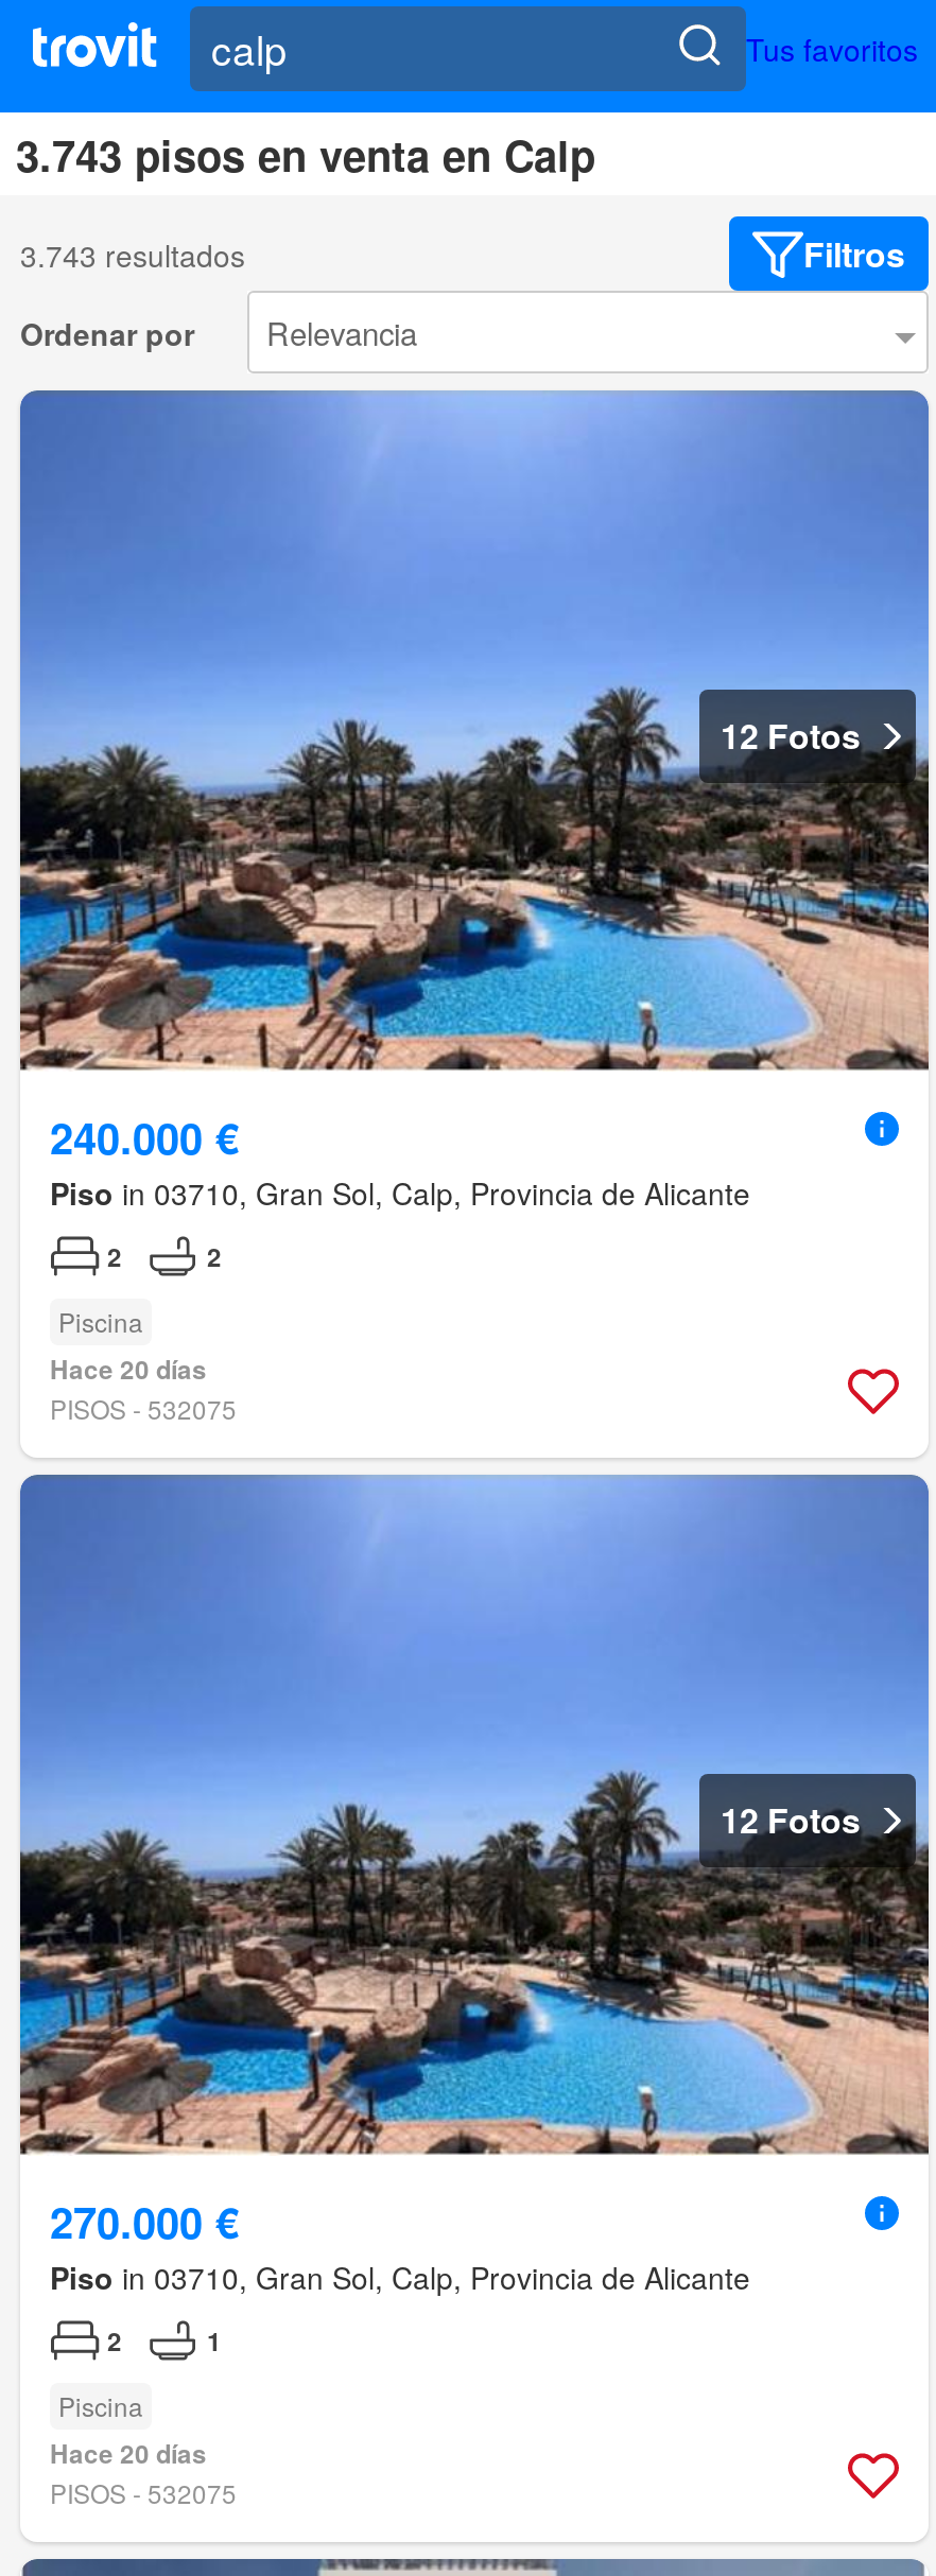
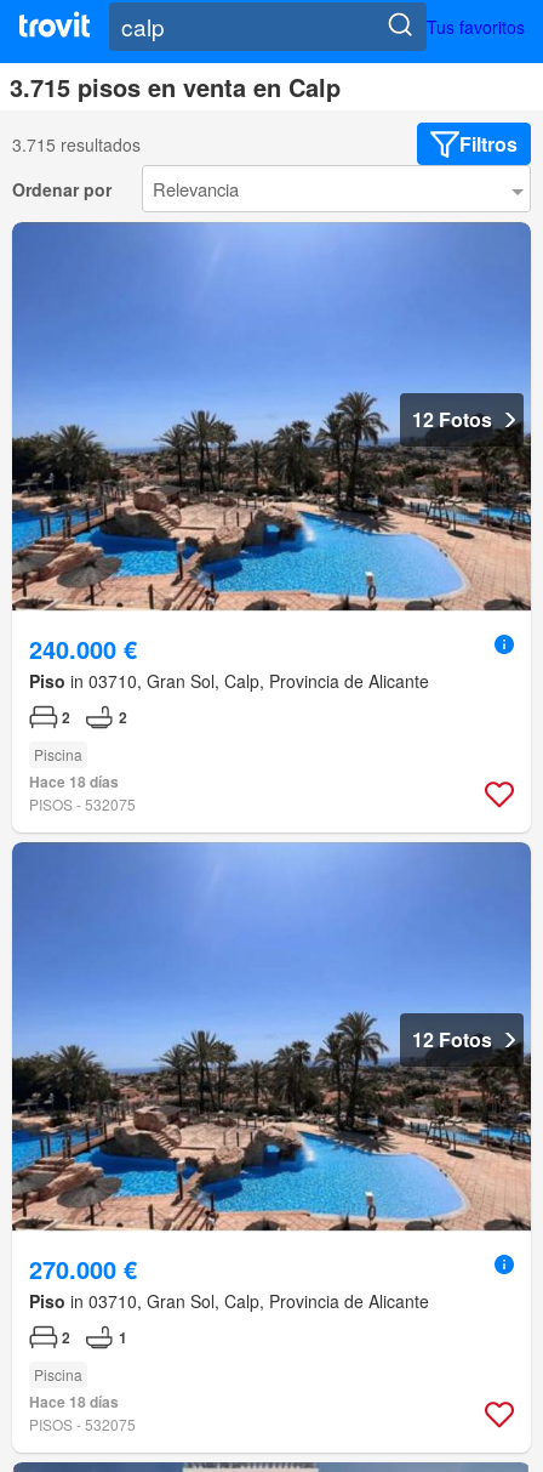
- 3.743 pisos en venta en Calp
+ 3.715 pisos en venta en Calp

- 3.743 resultados
+ 3.715 resultados

- Hace 20 días
+ Hace 18 días

- Hace 20 días
+ Hace 18 días
